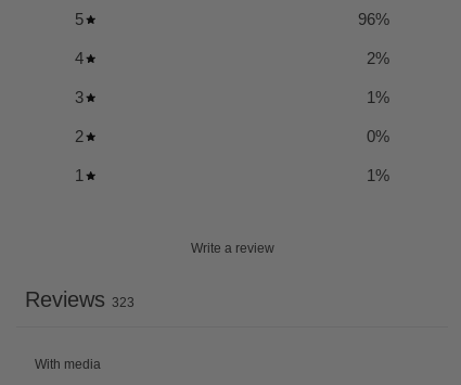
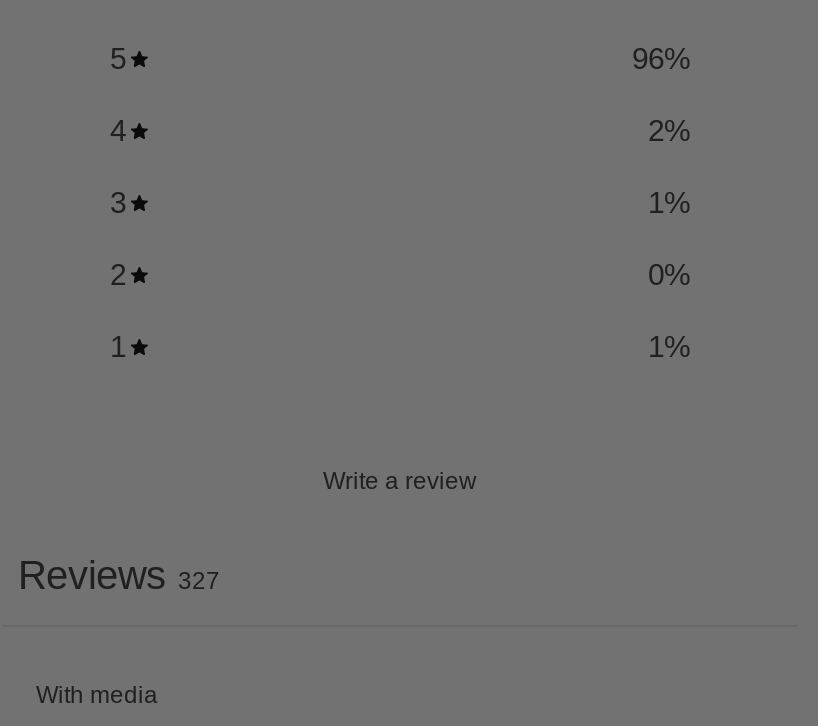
- Reviews 323
+ Reviews 327
